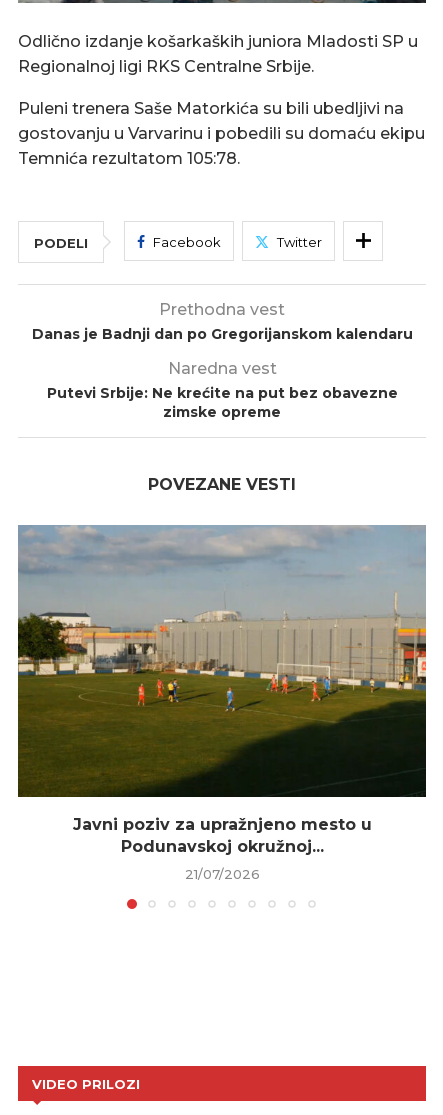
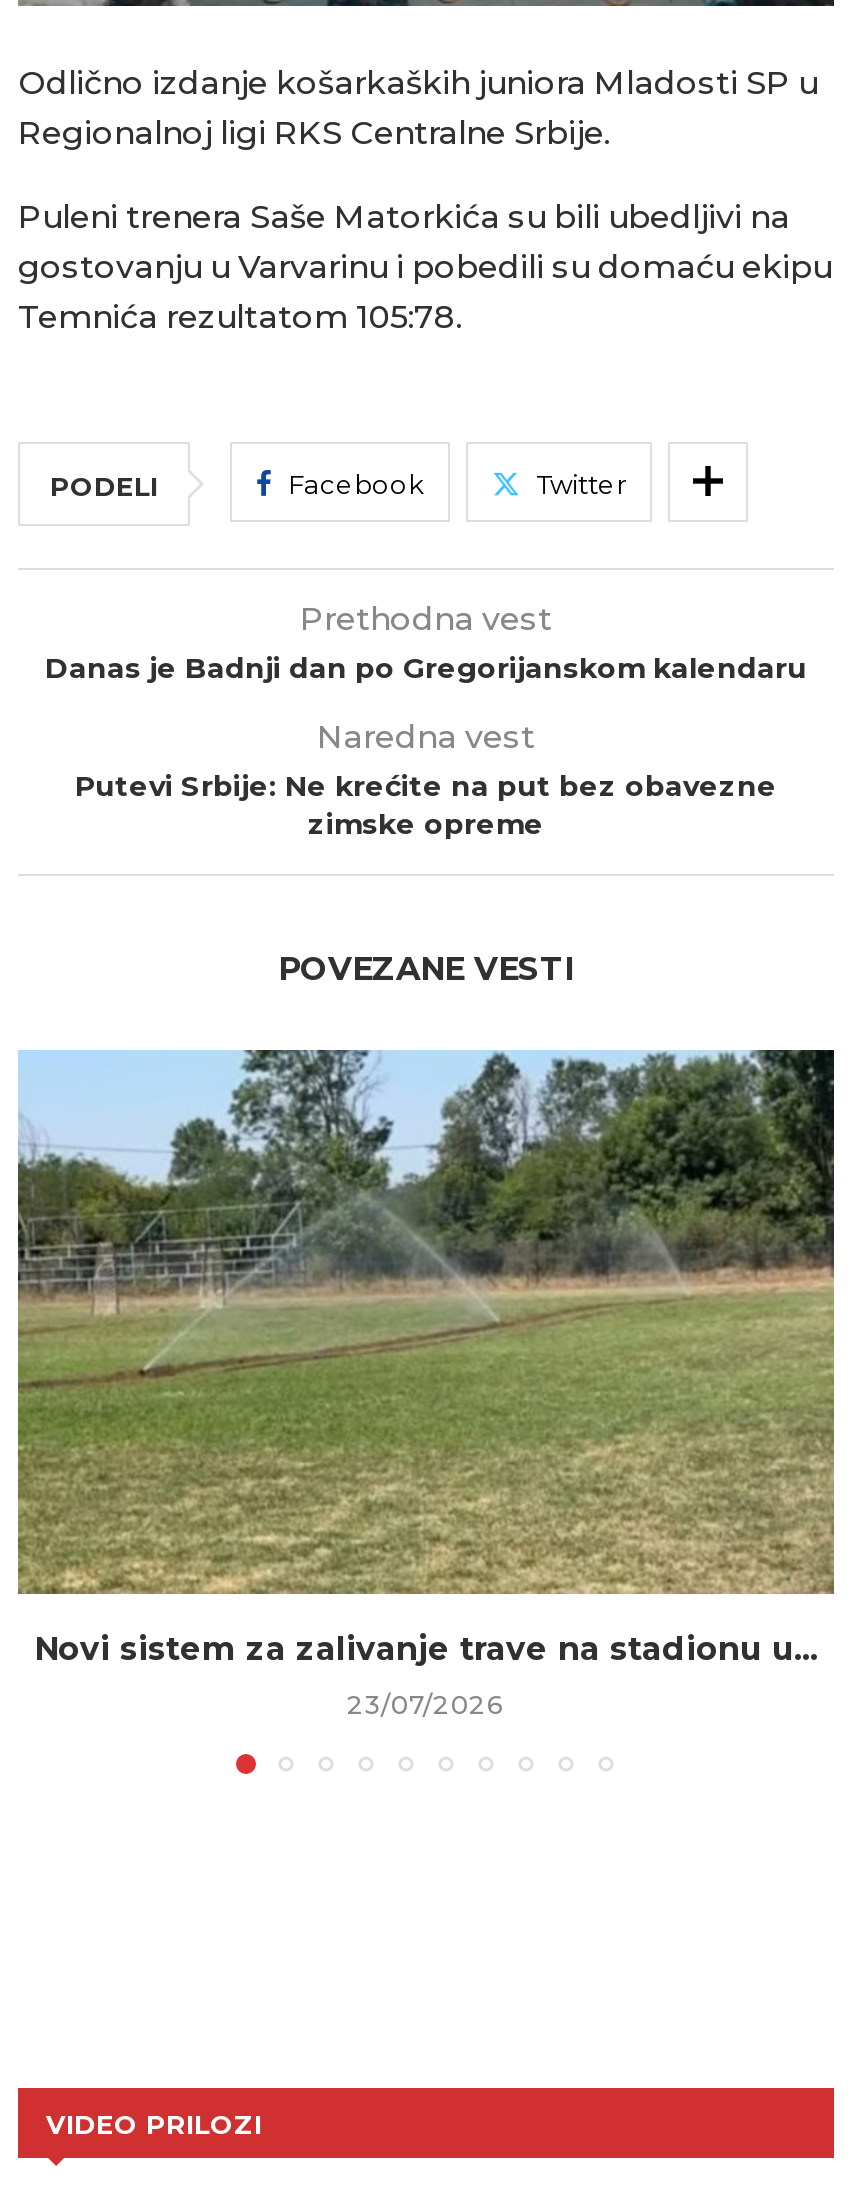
- [image]
- Javni poziv za upražnjeno mesto u
- Podunavskoj okružnoj...
+ [image]
+ Novi sistem za zalivanje trave na stadionu u...

- 21/07/2026
+ 23/07/2026
